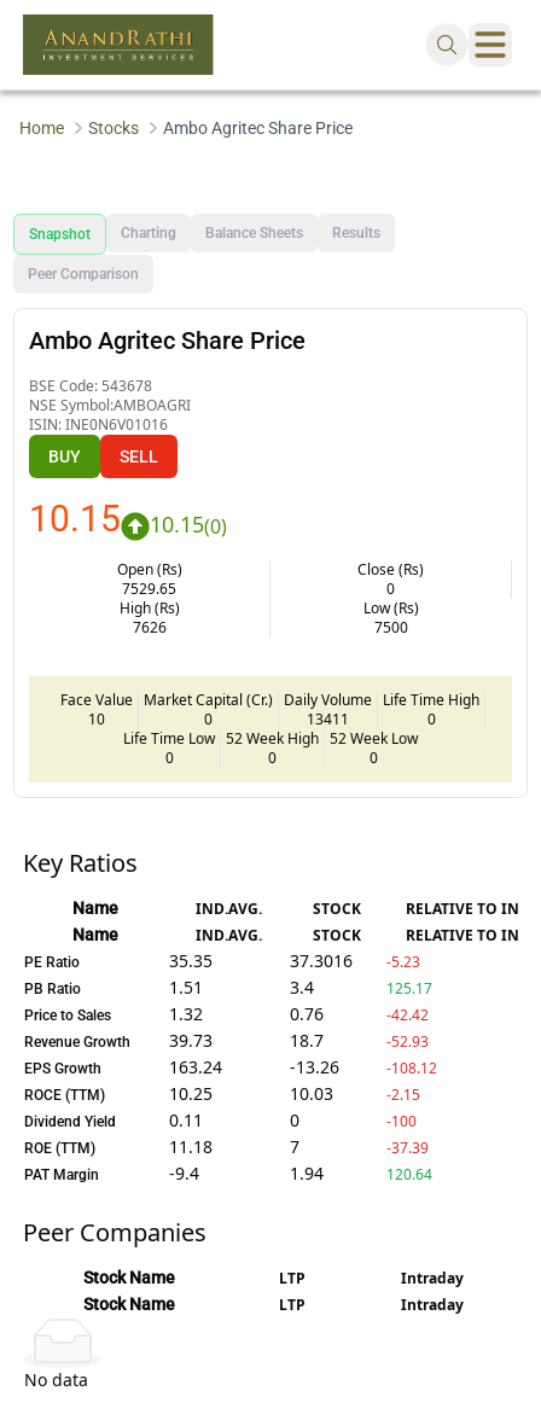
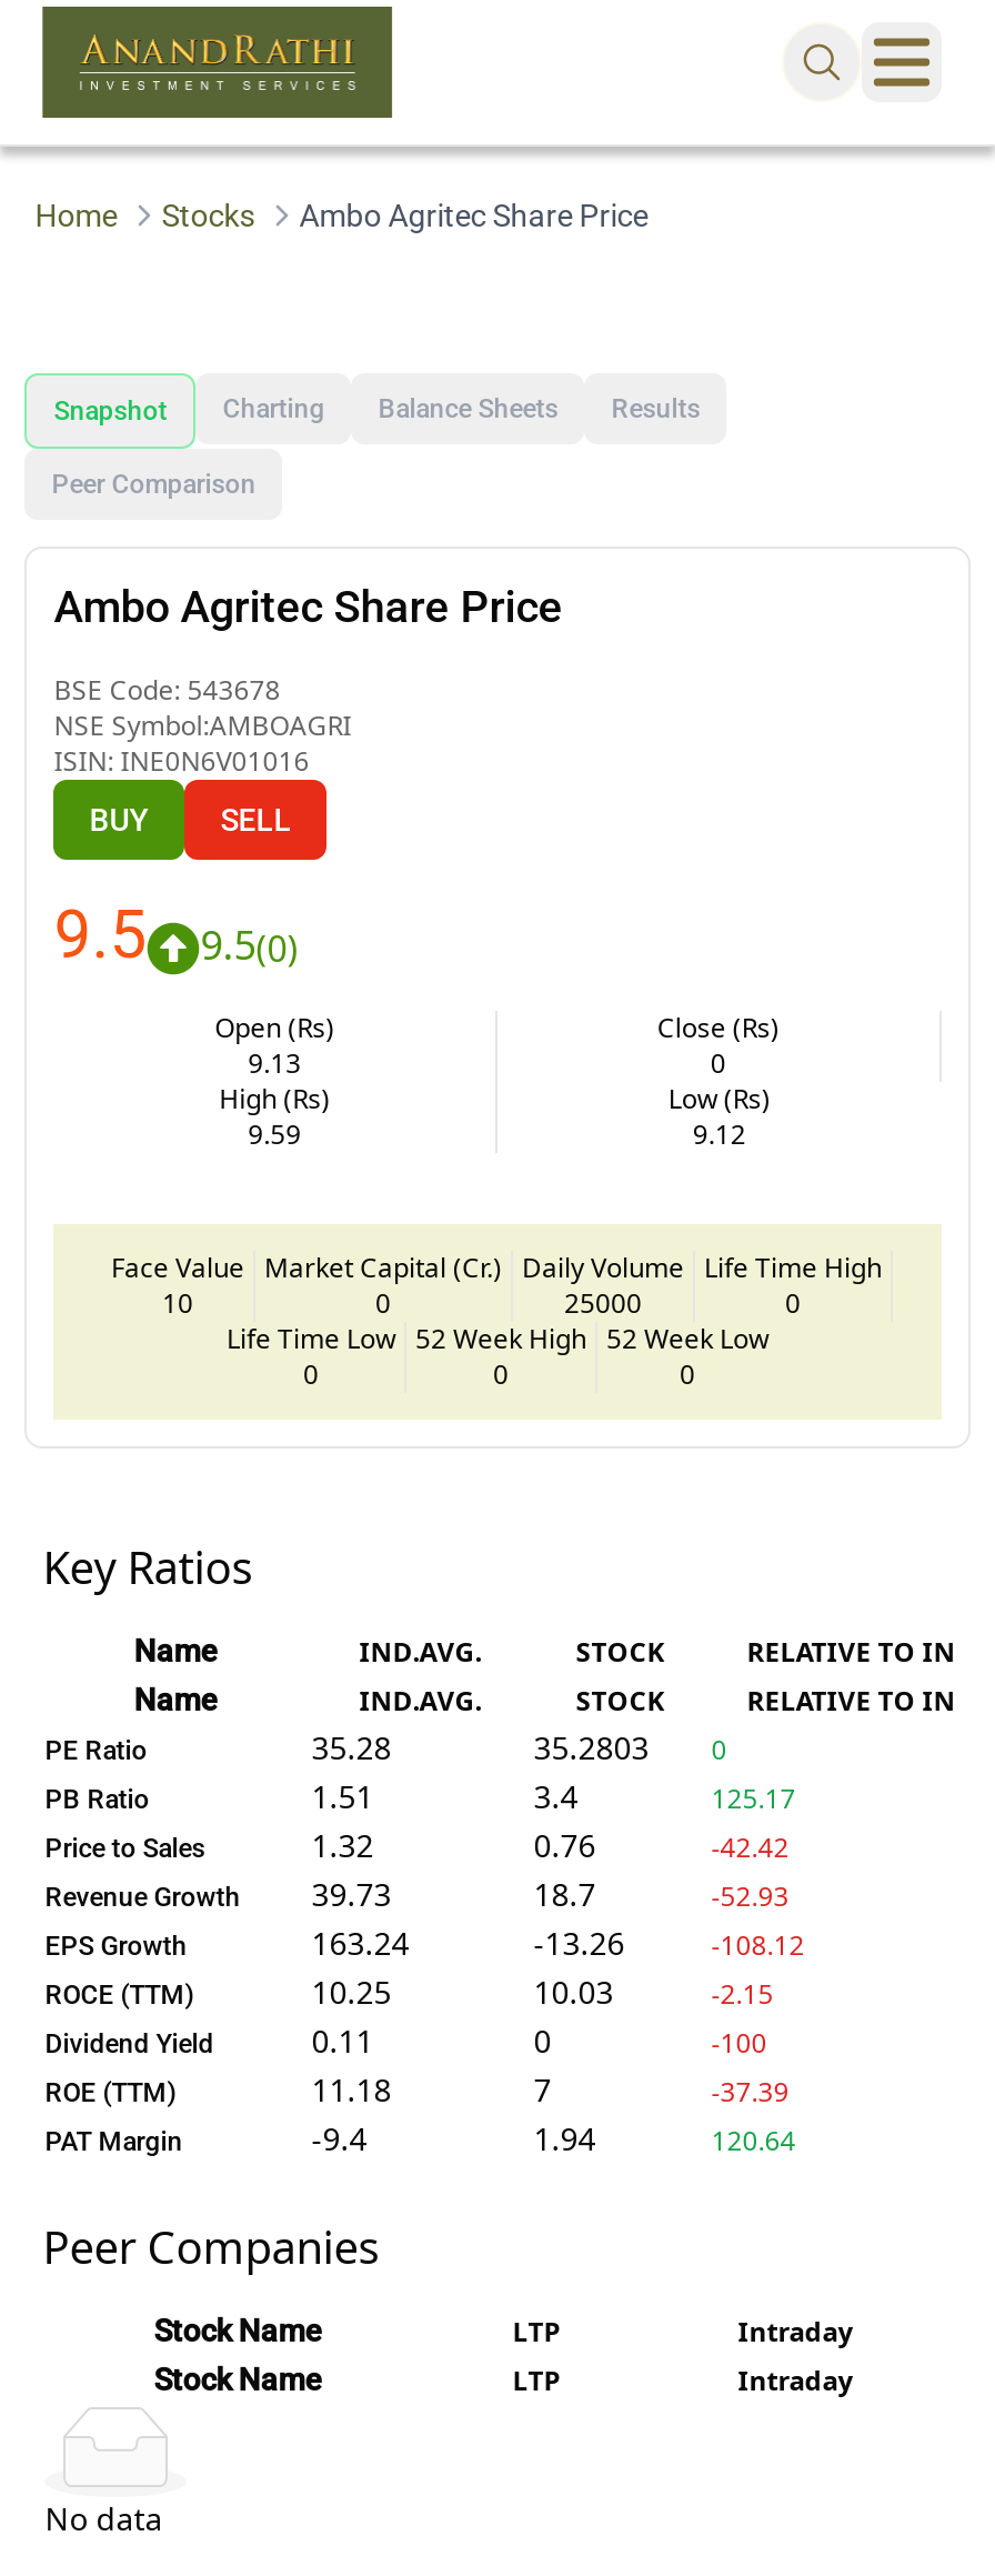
- 10.15
+ 9.5

- 10.15(0)
+ 9.5(0)

- 7529.65
+ 9.13

- 7626
+ 9.59

- 7500
+ 9.12

- 13411
+ 25000

- 35.35
+ 35.28

- 37.3016
+ 35.2803

- -5.23
+ 0
